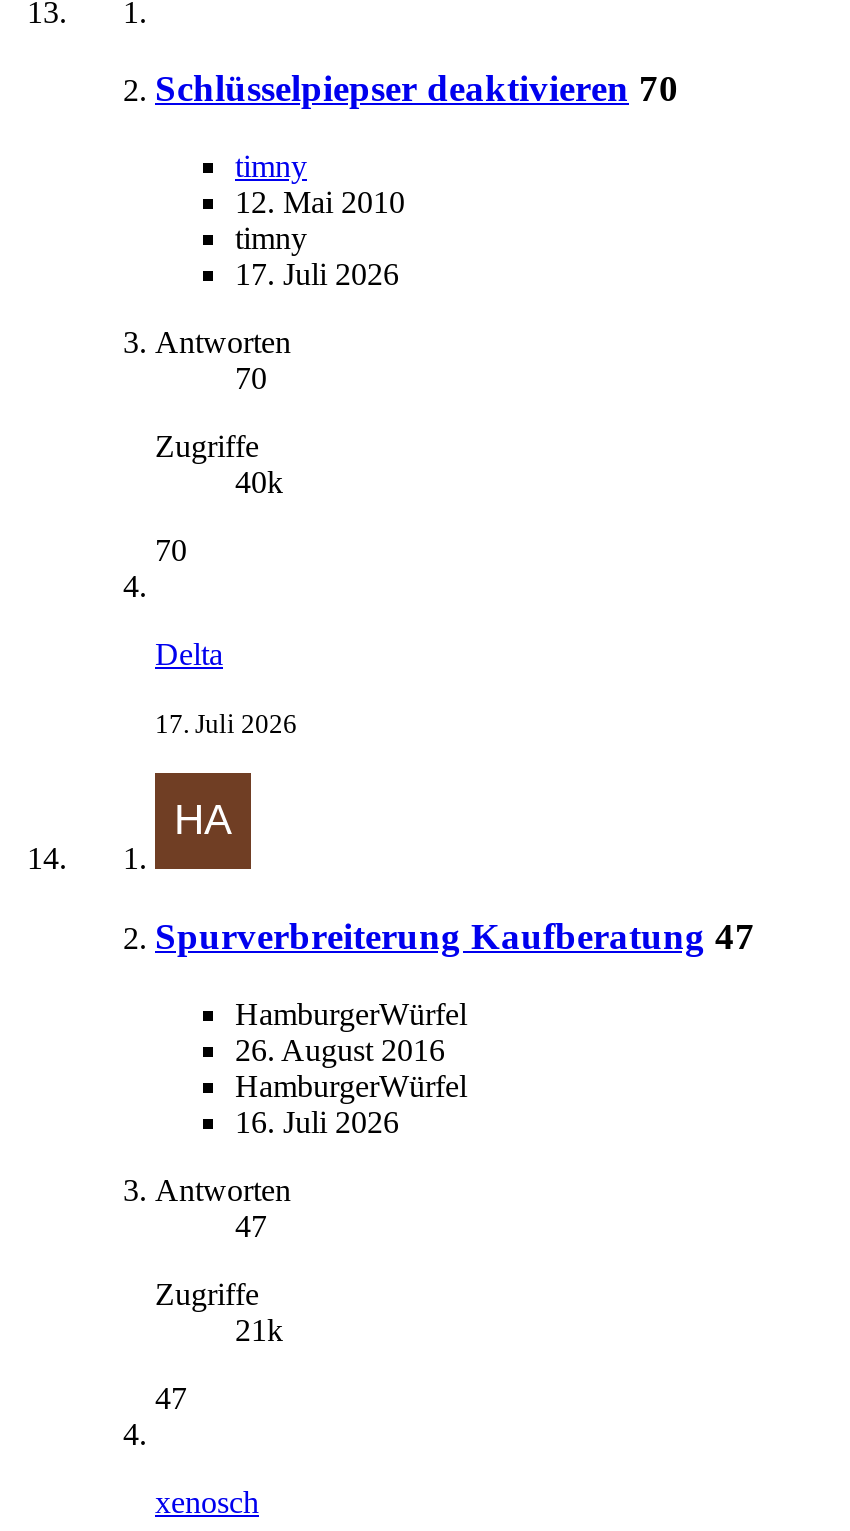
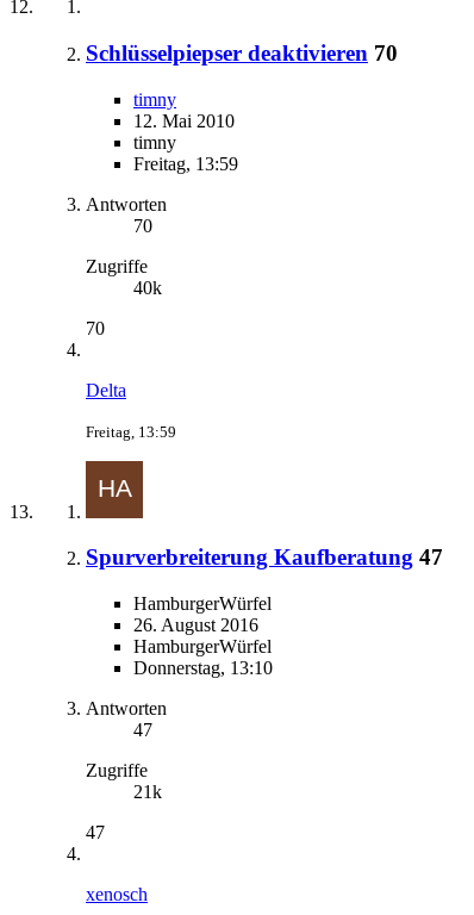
- 17. Juli 2026
+ Freitag, 13:59

- 17. Juli 2026
+ Freitag, 13:59

- 16. Juli 2026
+ Donnerstag, 13:10
